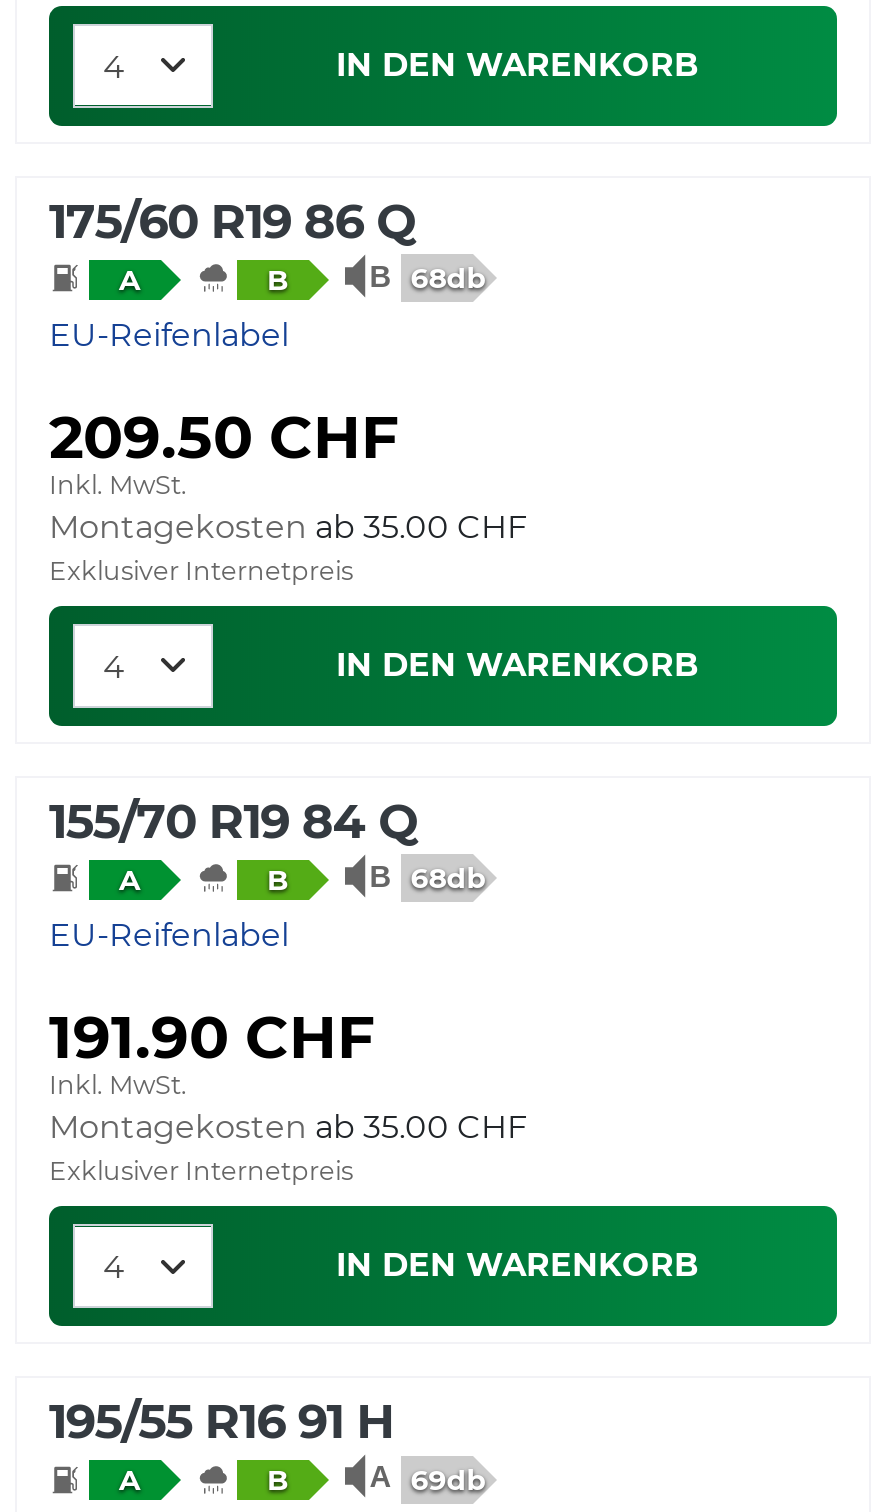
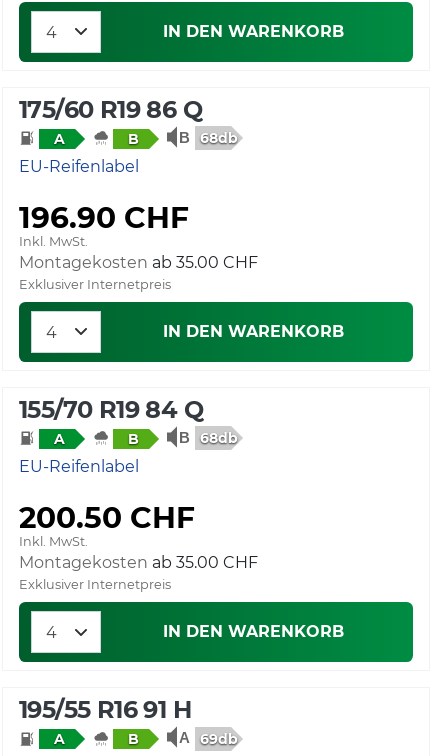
- 209.50 CHF
+ 196.90 CHF

- 191.90 CHF
+ 200.50 CHF
